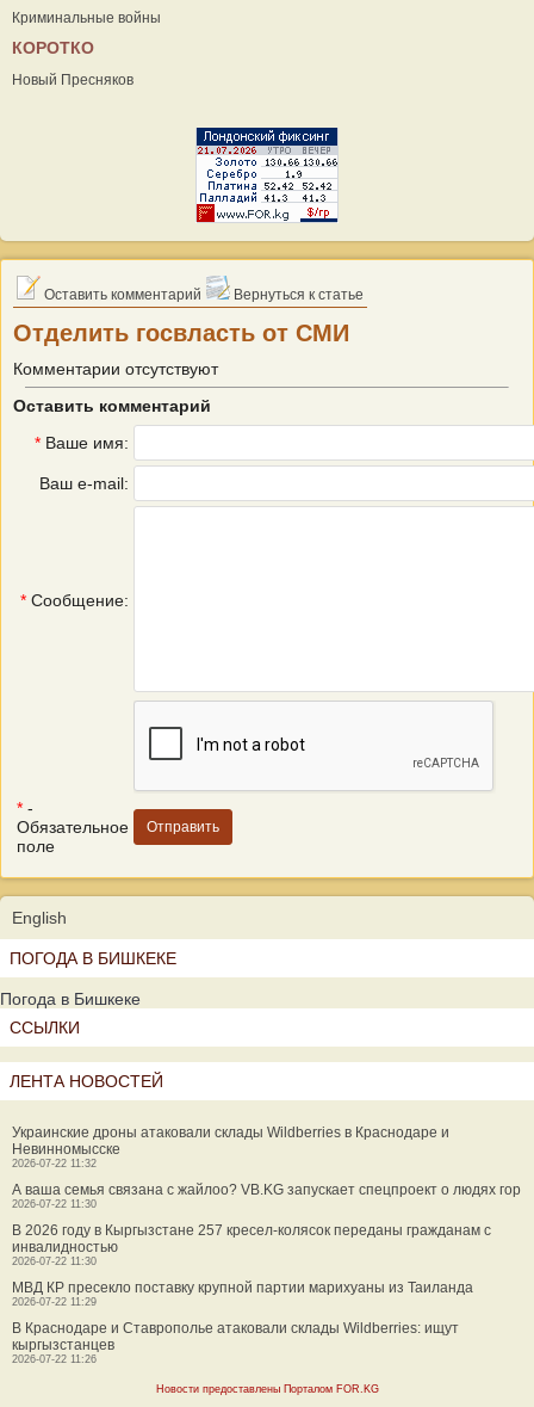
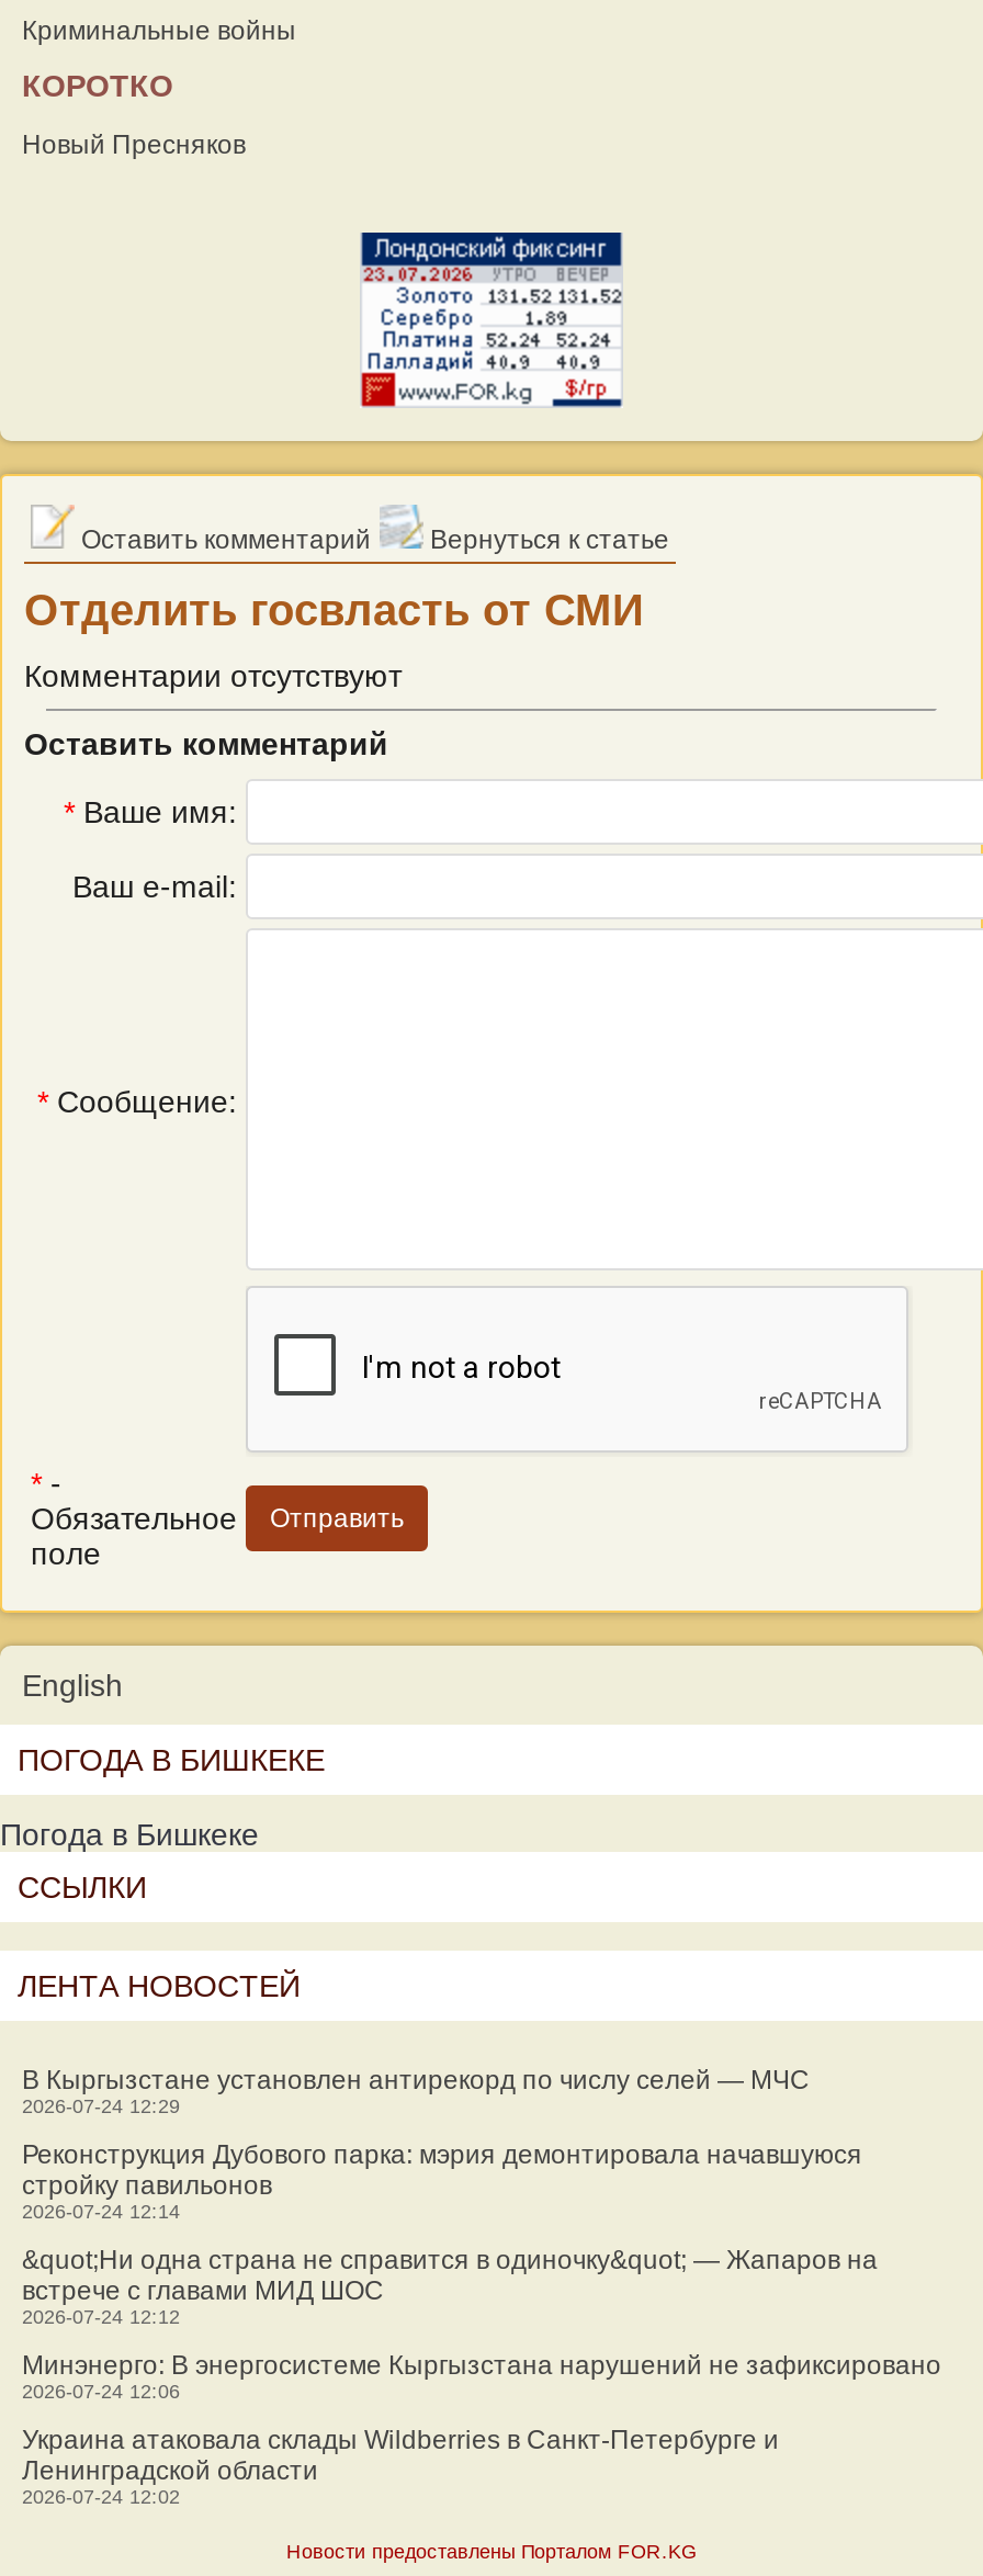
- Украинские дроны атаковали склады Wildberries в Краснодаре и
- Невинномысске
- 2026-07-22 11:32
+ В Кыргызстане установлен антирекорд по числу селей — МЧС
+ 2026-07-24 12:29

- А ваша семья связана с жайлоо? VB.KG запускает спецпроект о людях гор
- 2026-07-22 11:30
+ Реконструкция Дубового парка: мэрия демонтировала начавшуюся
+ стройку павильонов
+ 2026-07-24 12:14

- В 2026 году в Кыргызстане 257 кресел-колясок переданы гражданам с
- инвалидностью
- 2026-07-22 11:30
+ &quot;Ни одна страна не справится в одиночку&quot; — Жапаров на
+ встрече с главами МИД ШОС
+ 2026-07-24 12:12

- МВД КР пресекло поставку крупной партии марихуаны из Таиланда
- 2026-07-22 11:29
+ Минэнерго: В энергосистеме Кыргызстана нарушений не зафиксировано
+ 2026-07-24 12:06

- В Краснодаре и Ставрополье атаковали склады Wildberries: ищут
- кыргызстанцев
- 2026-07-22 11:26
+ Украина атаковала склады Wildberries в Санкт-Петербурге и
+ Ленинградской области
+ 2026-07-24 12:02
